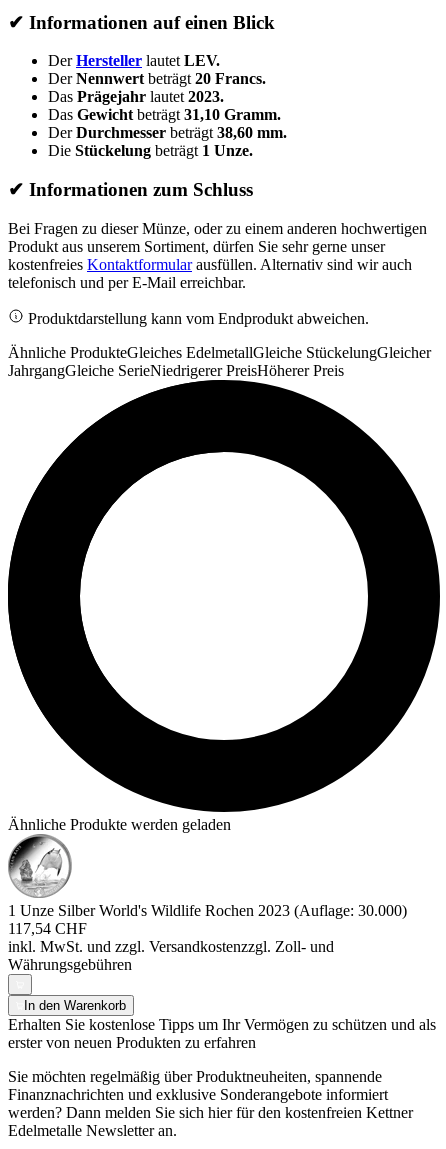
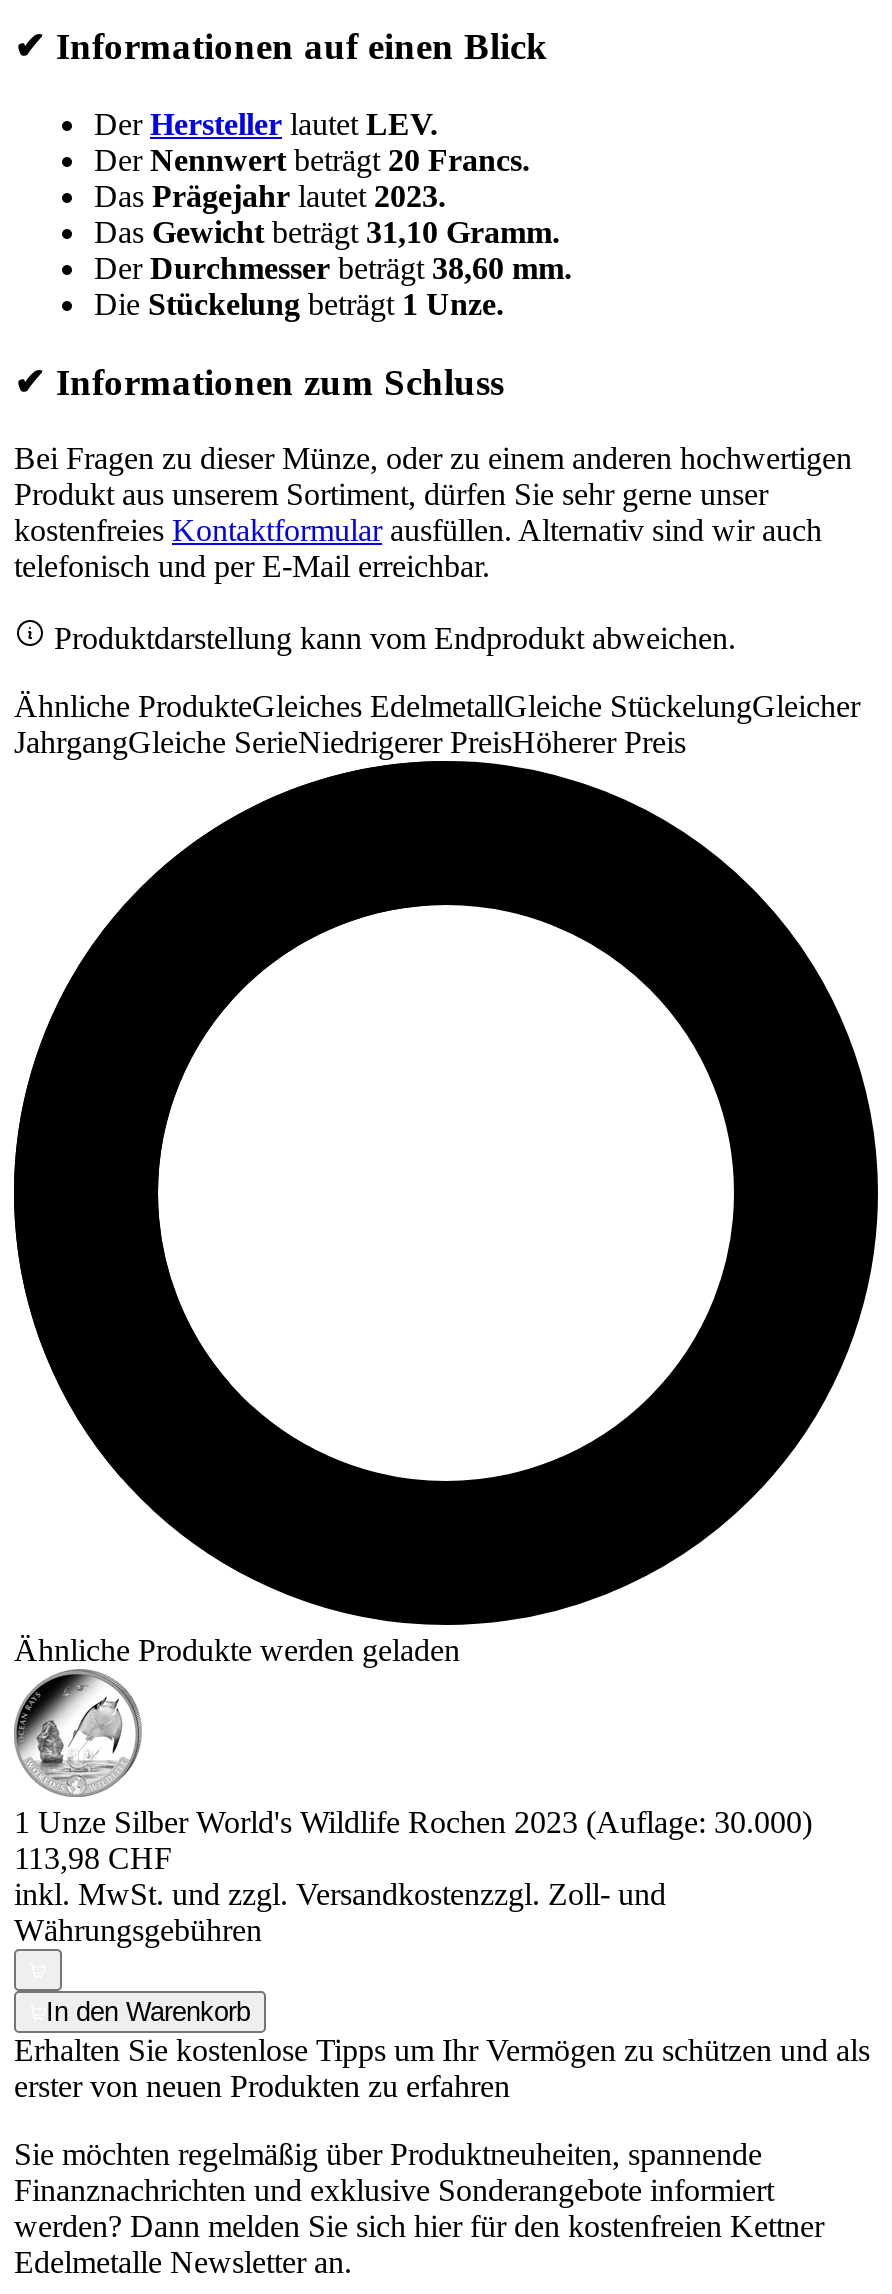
- 117,54 CHF
+ 113,98 CHF
